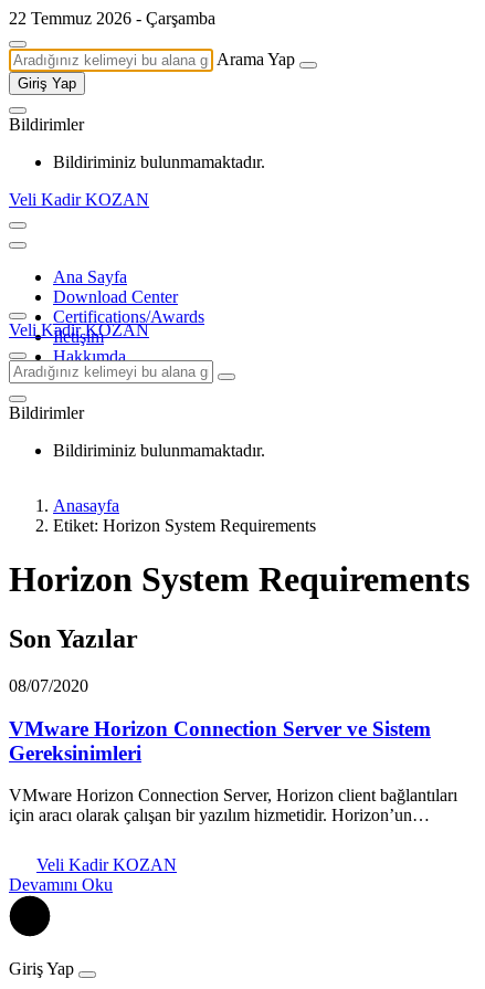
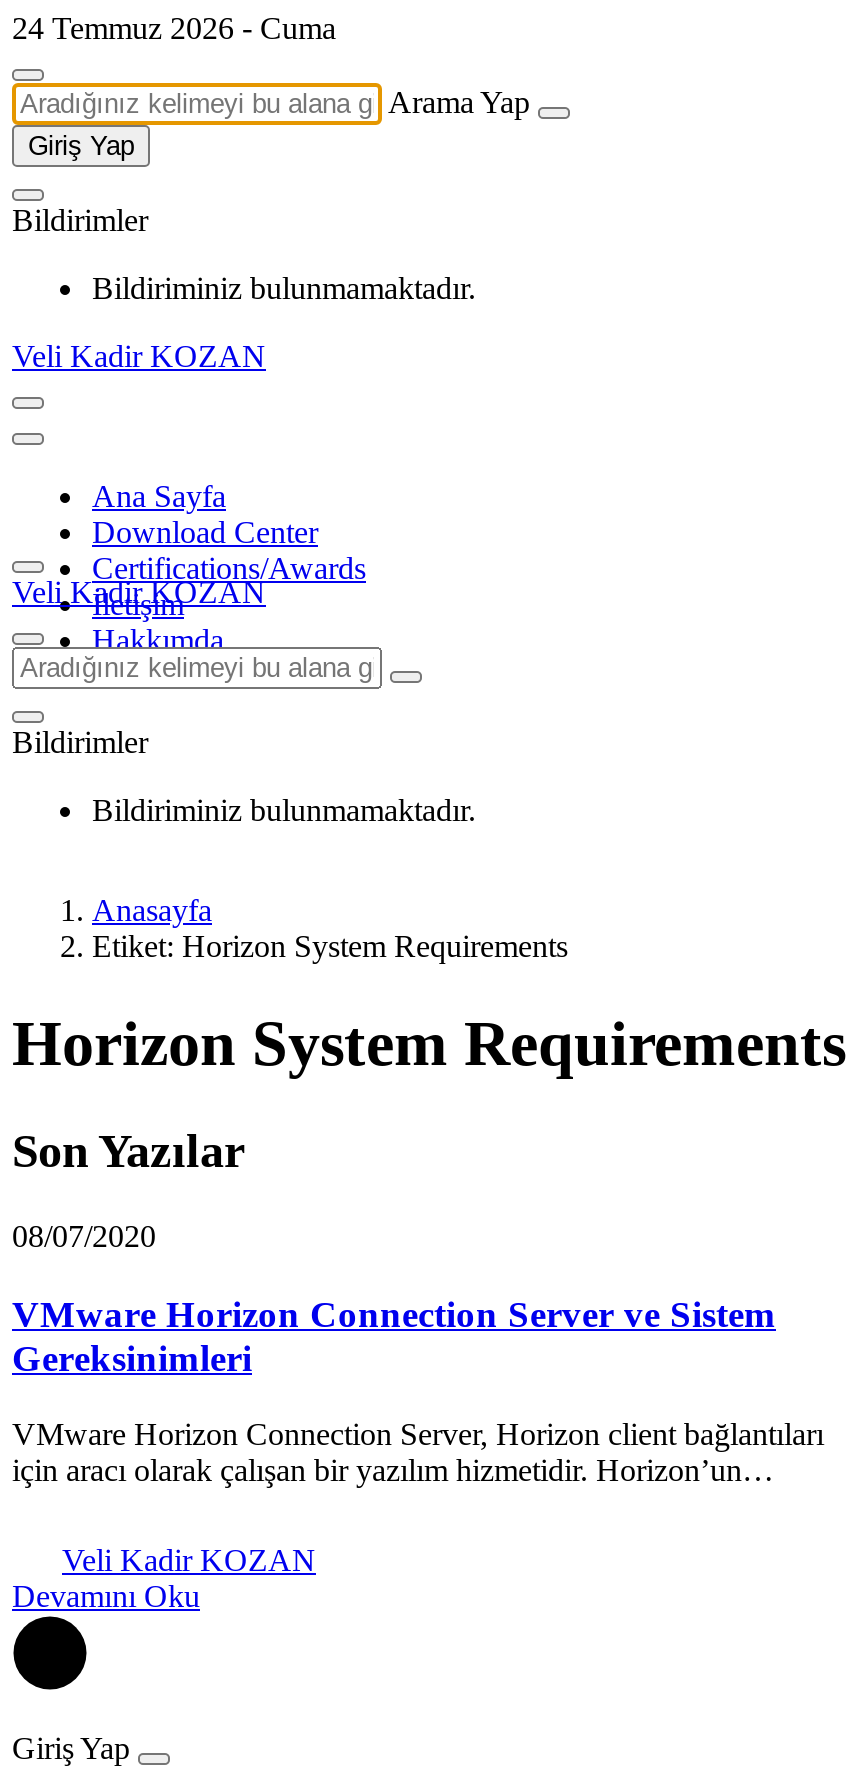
- 22 Temmuz 2026 - Çarşamba
+ 24 Temmuz 2026 - Cuma
